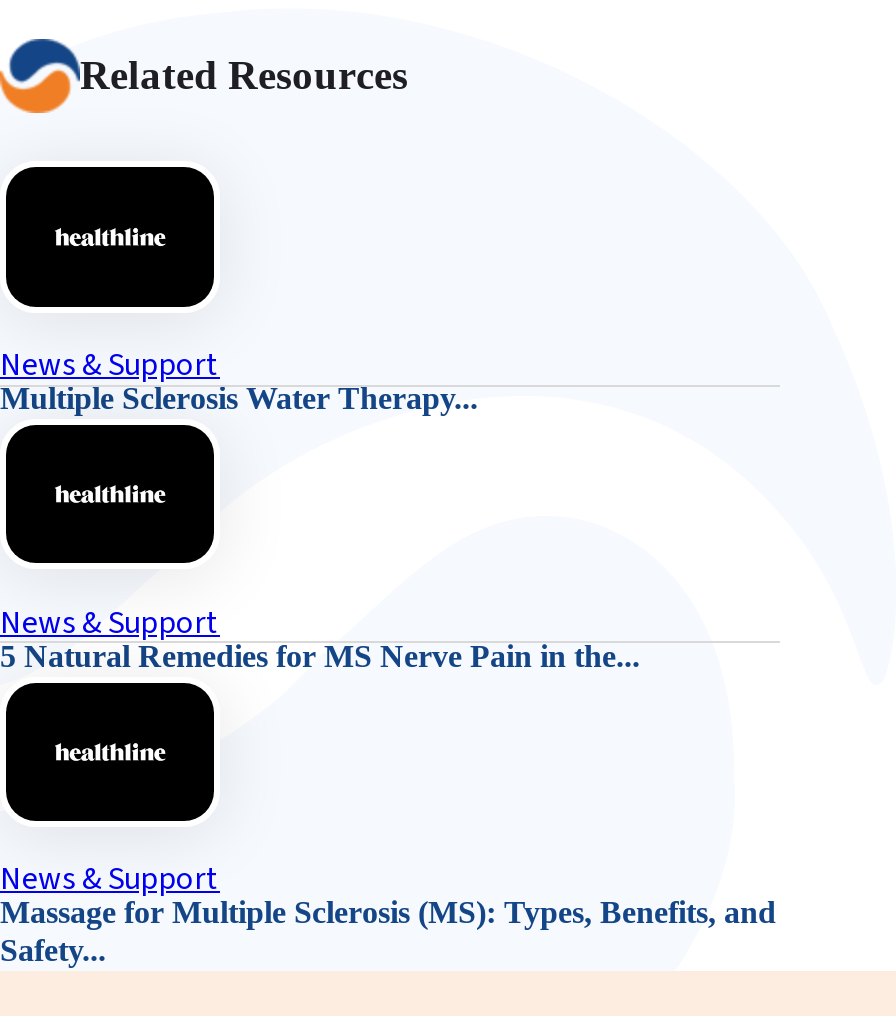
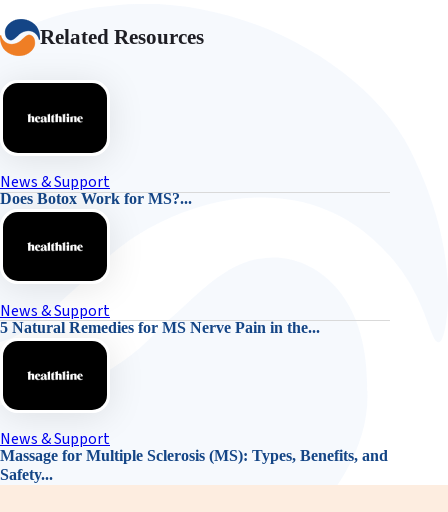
- Multiple Sclerosis Water Therapy...
+ Does Botox Work for MS?...
